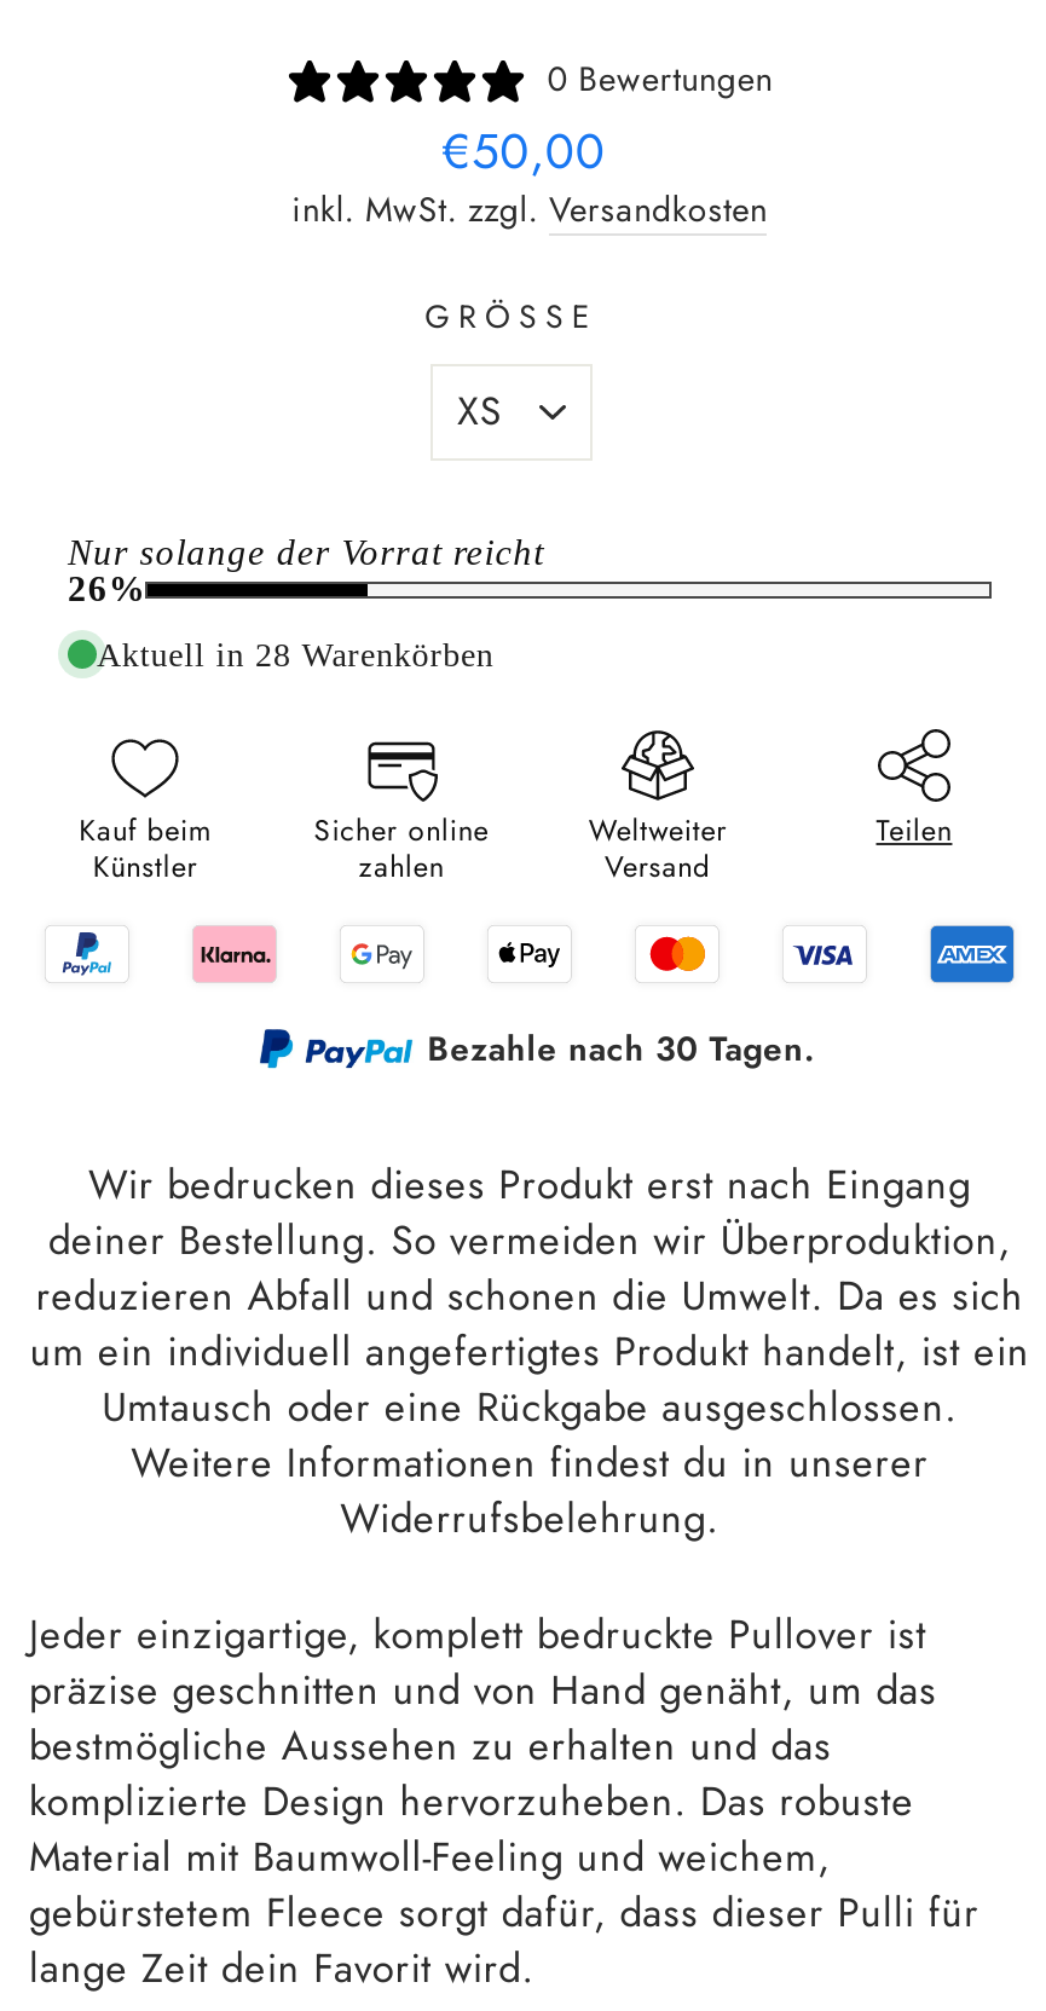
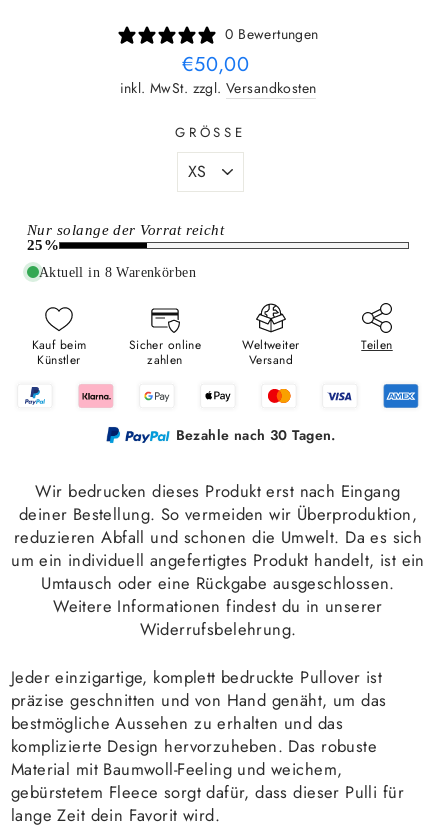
- 26%
+ 25%

- Aktuell in 28 Warenkörben
+ Aktuell in 8 Warenkörben
